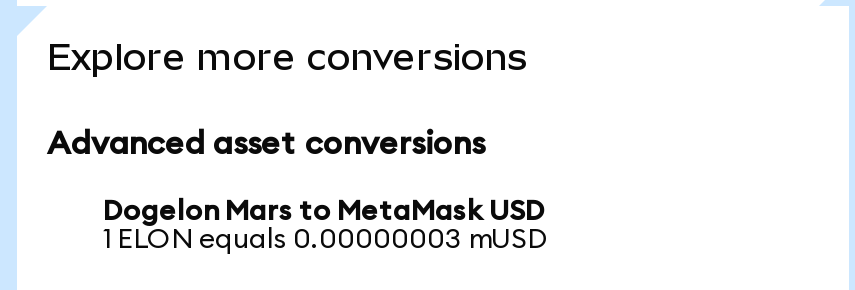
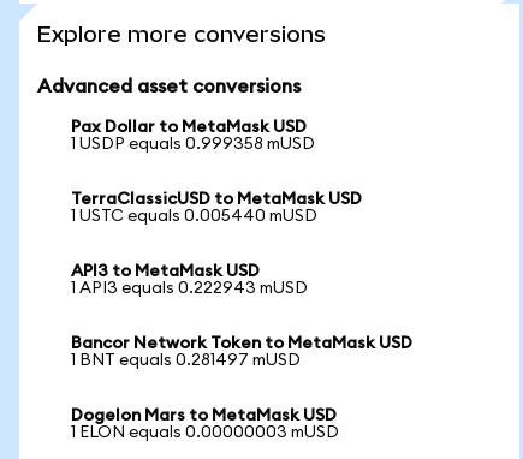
+ Pax Dollar to MetaMask USD
+ 1 USDP equals 0.999358 mUSD
+ TerraClassicUSD to MetaMask USD
+ 1 USTC equals 0.005440 mUSD
+ API3 to MetaMask USD
+ 1 API3 equals 0.222943 mUSD
+ Bancor Network Token to MetaMask USD
+ 1 BNT equals 0.281497 mUSD
